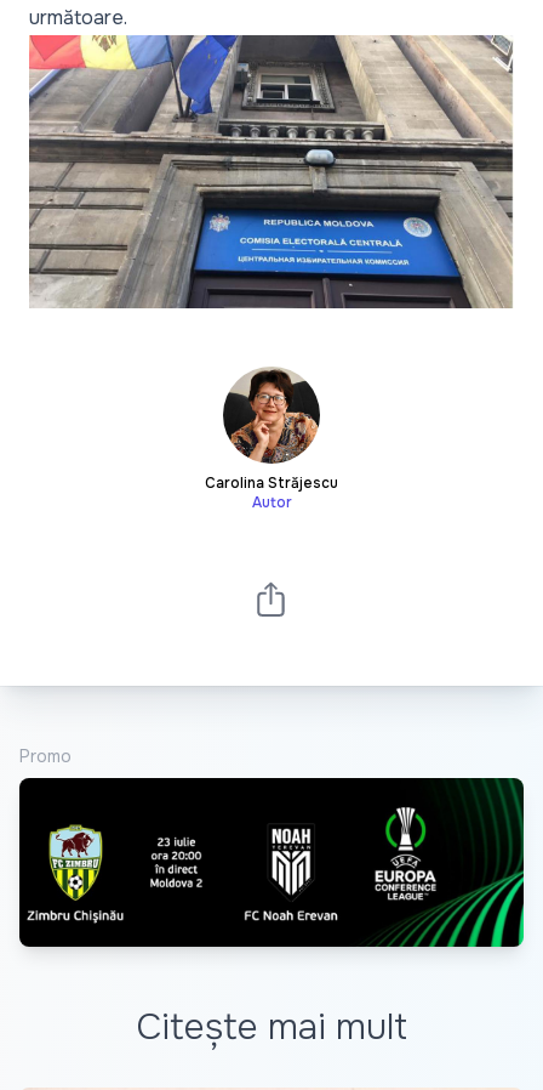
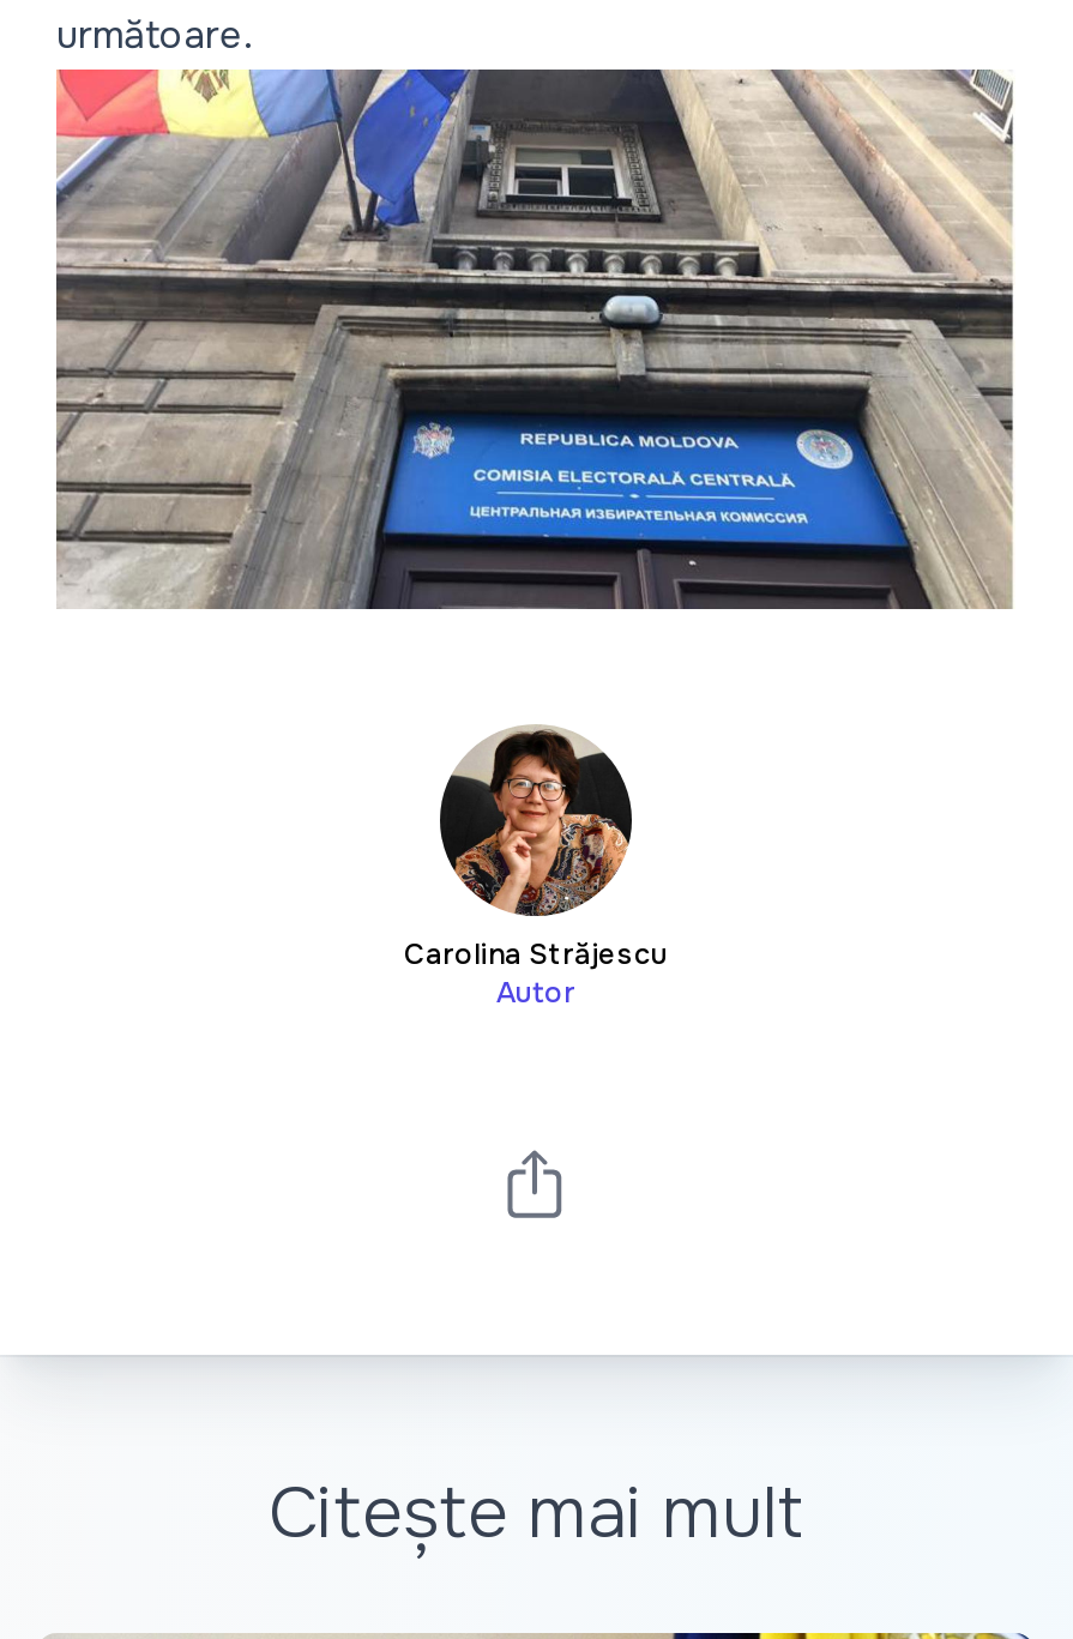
- Promo

- [image]
